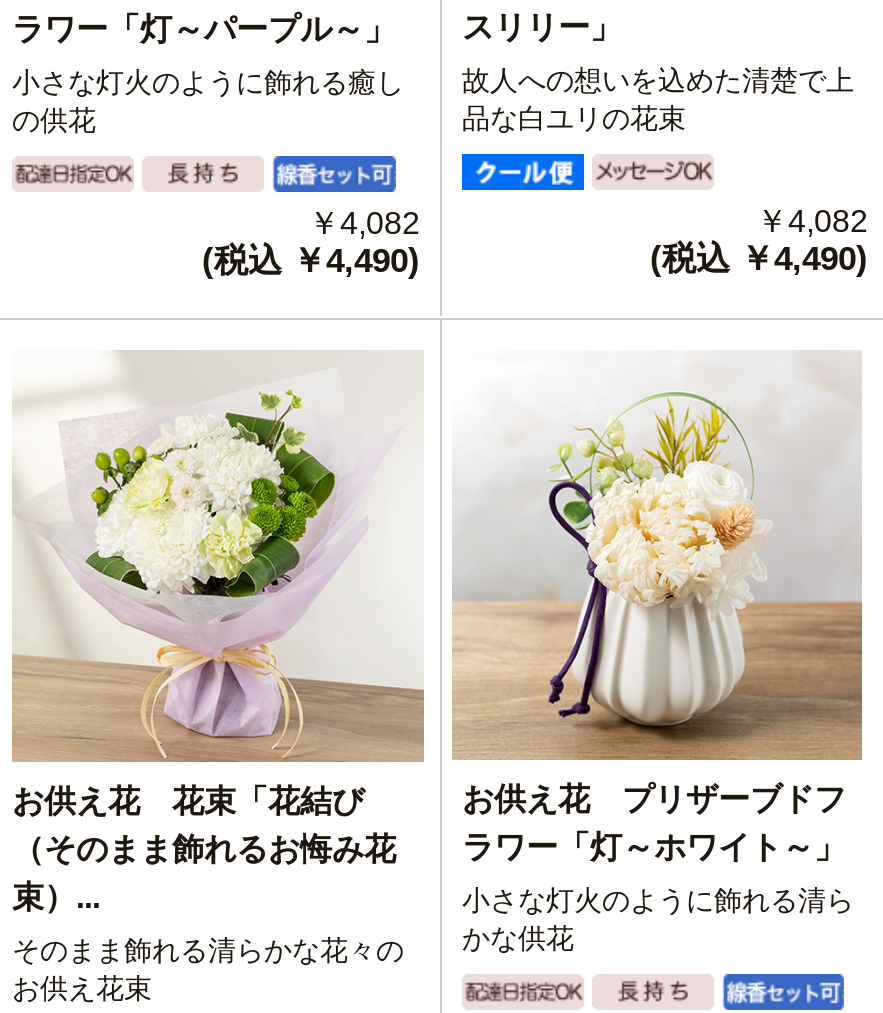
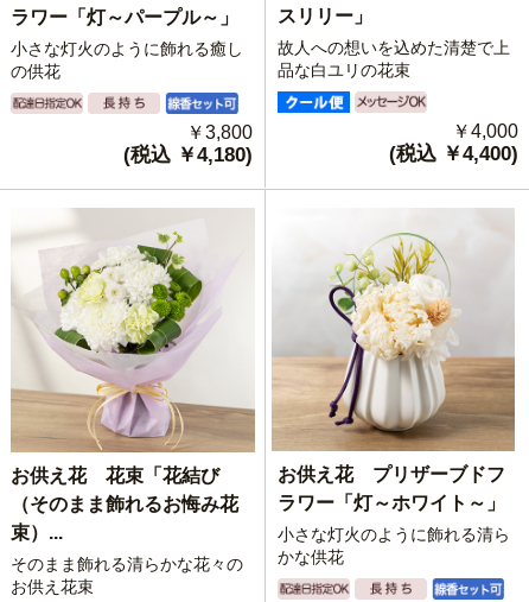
- ￥4,082
+ ￥3,800

- ￥4,082
+ ￥4,000

- (税込 ￥4,490)
+ (税込 ￥4,180)

- (税込 ￥4,490)
+ (税込 ￥4,400)
